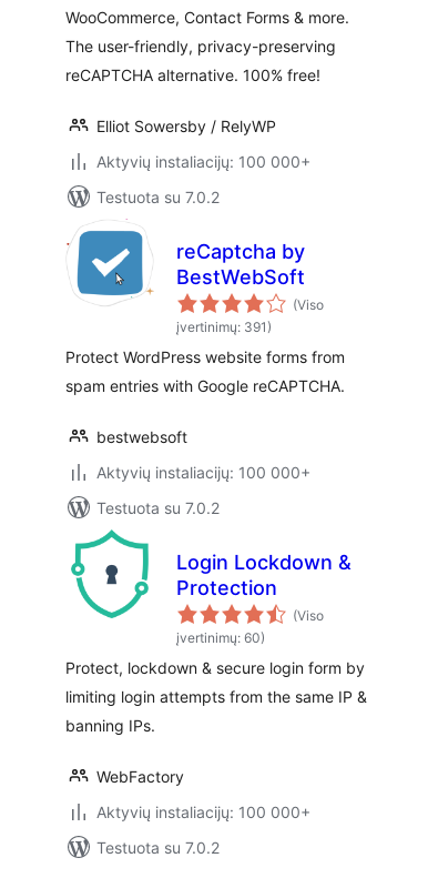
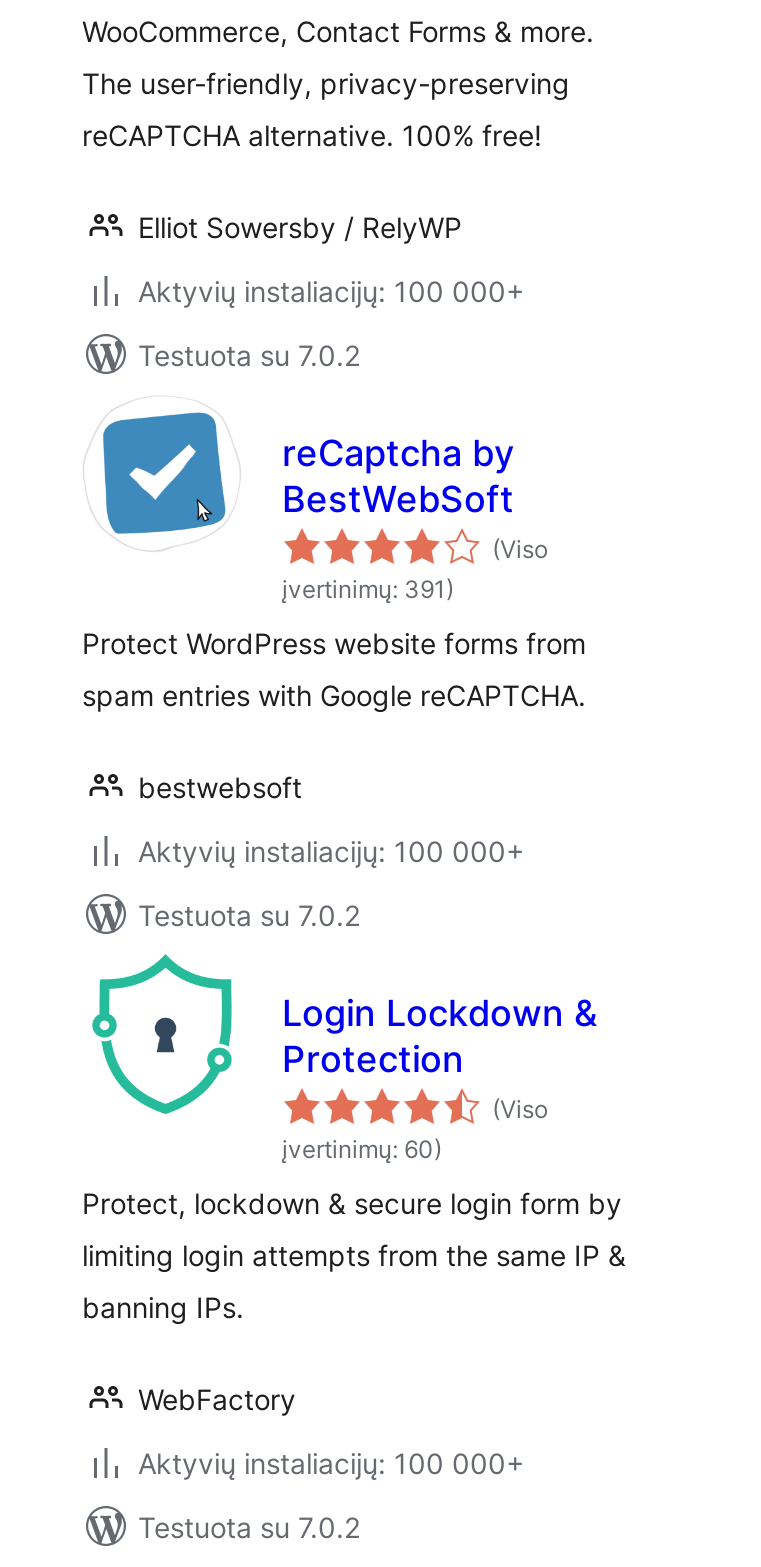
- [image]
+ [image]
